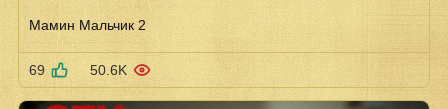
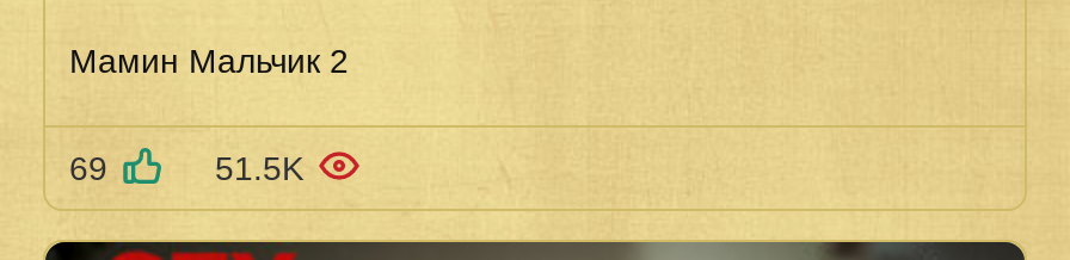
- 50.6K
+ 51.5K
